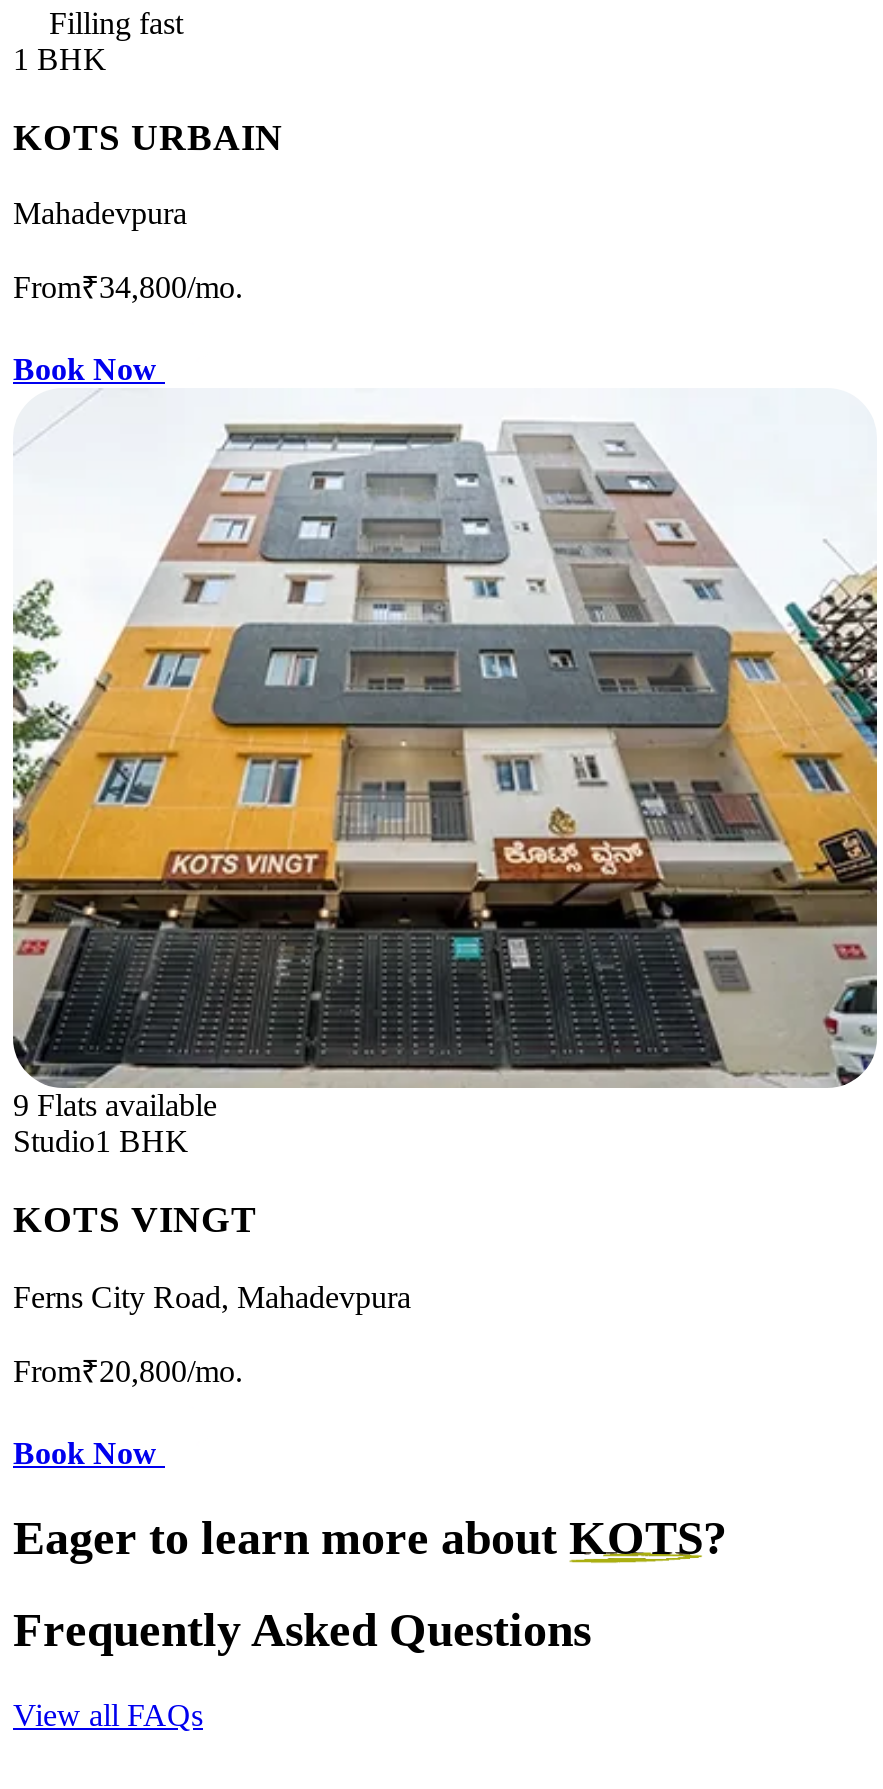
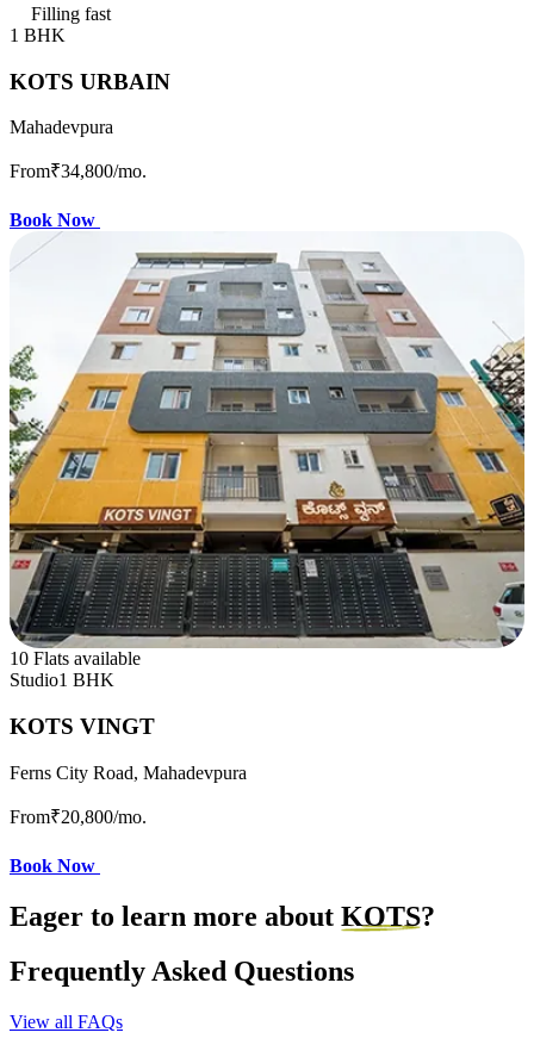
- 9 Flats available
+ 10 Flats available
